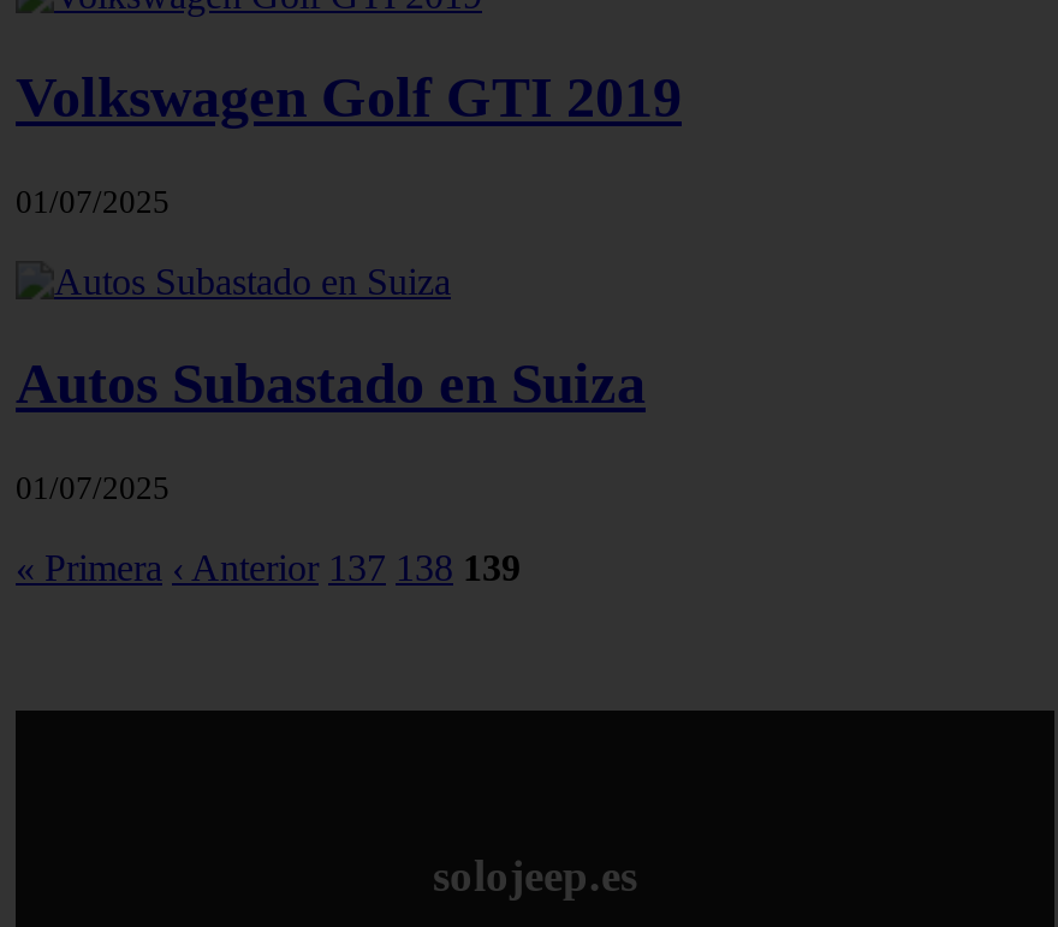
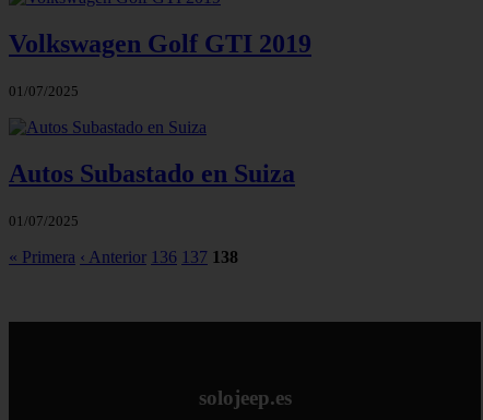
- « Primera ‹ Anterior 137 138 139
+ « Primera ‹ Anterior 136 137 138
